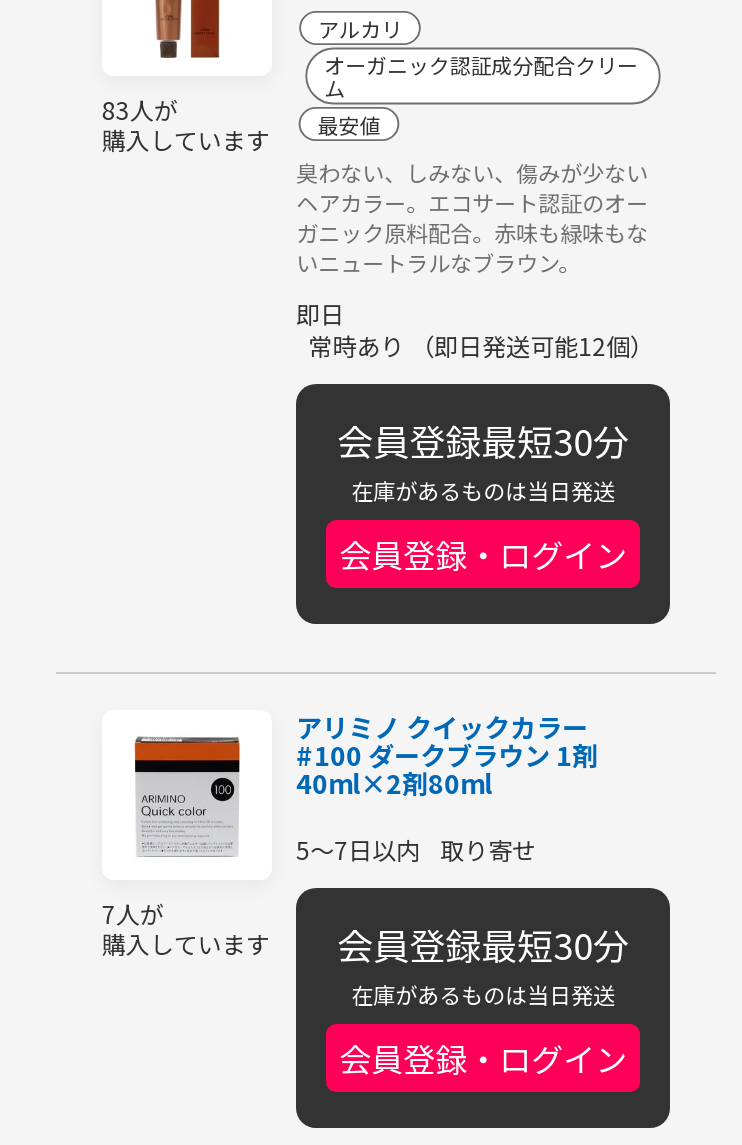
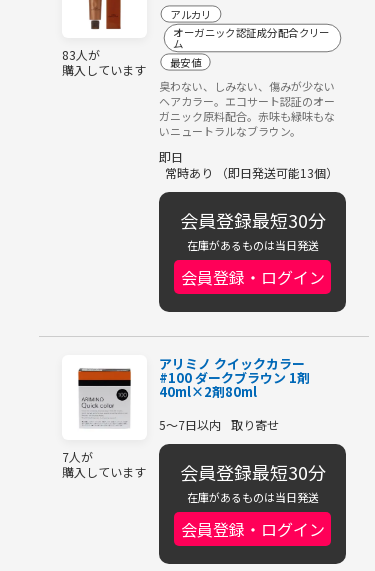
- 常時あり （即日発送可能12個）
+ 常時あり （即日発送可能13個）
